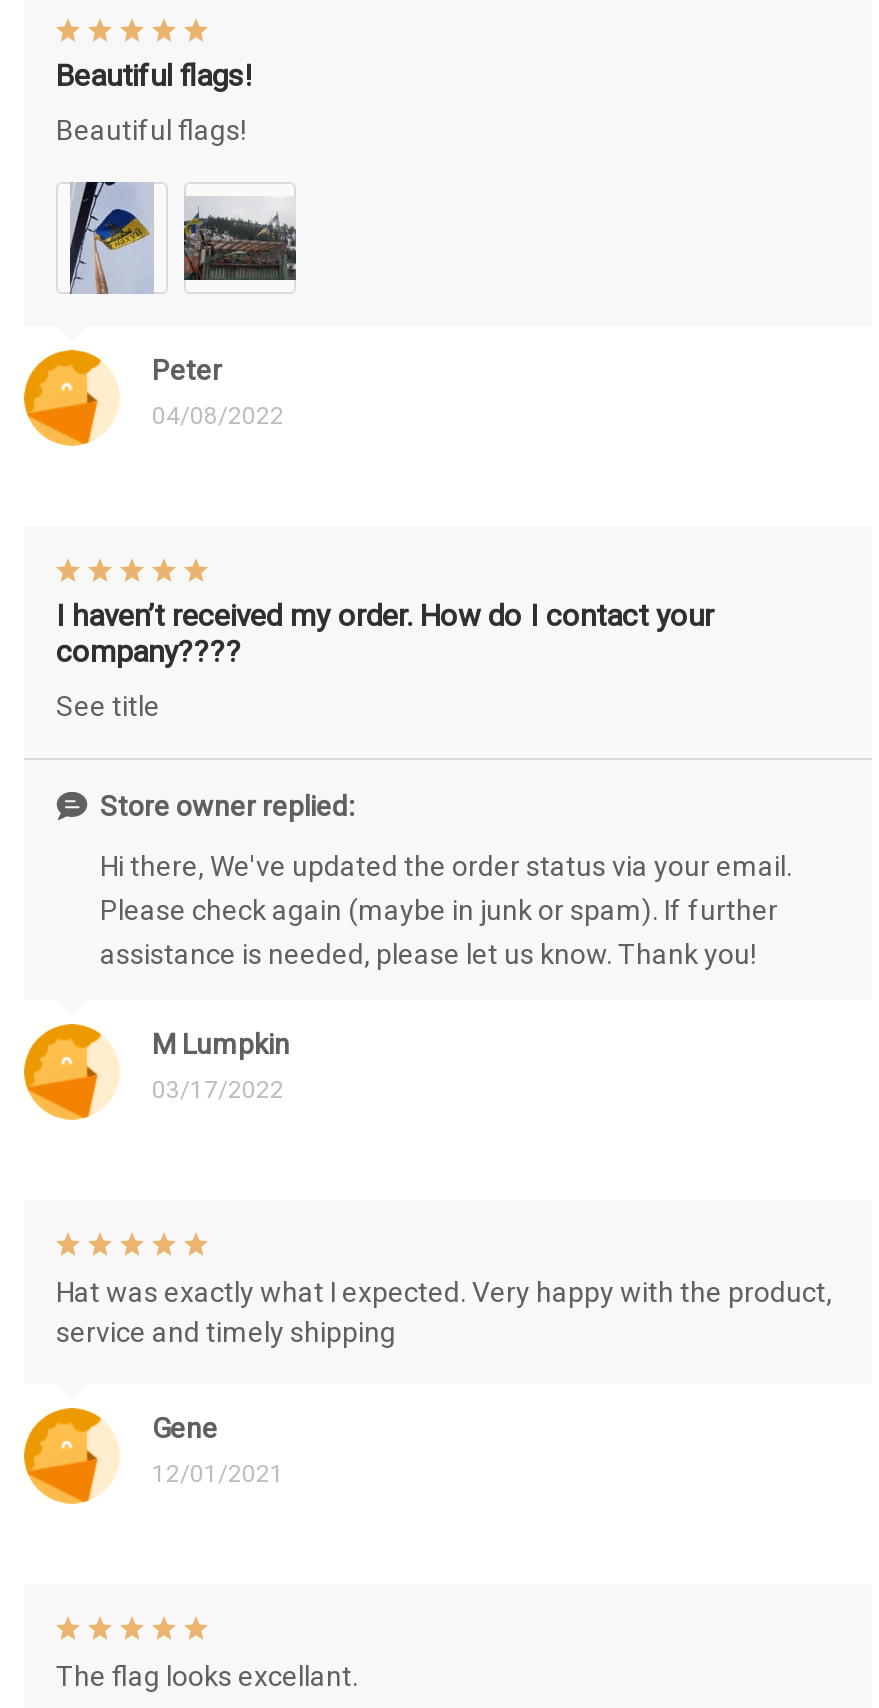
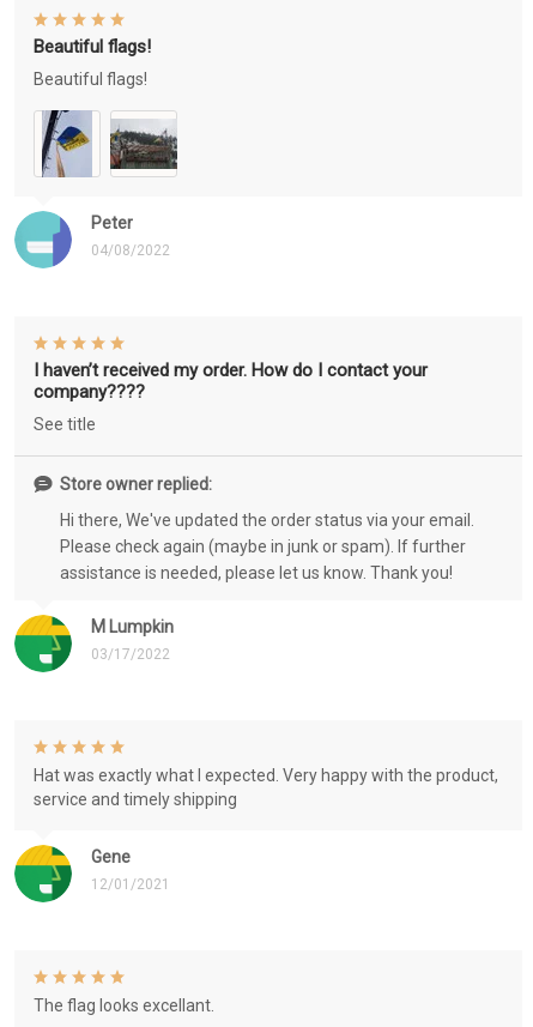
- [image]
+ [image]

- [image]
+ [image]

- [image]
+ [image]
